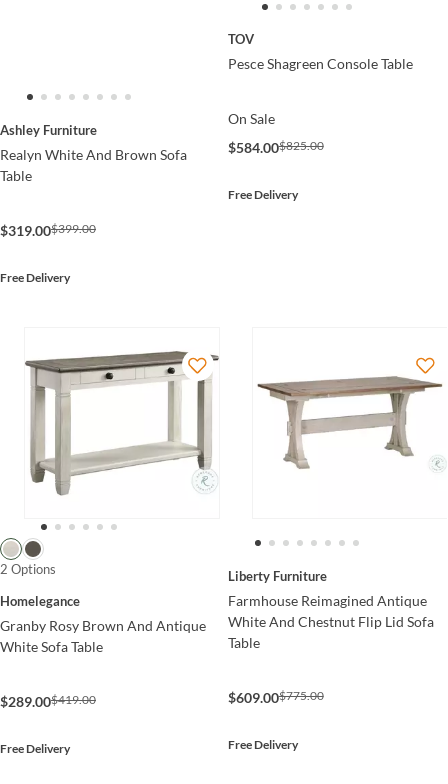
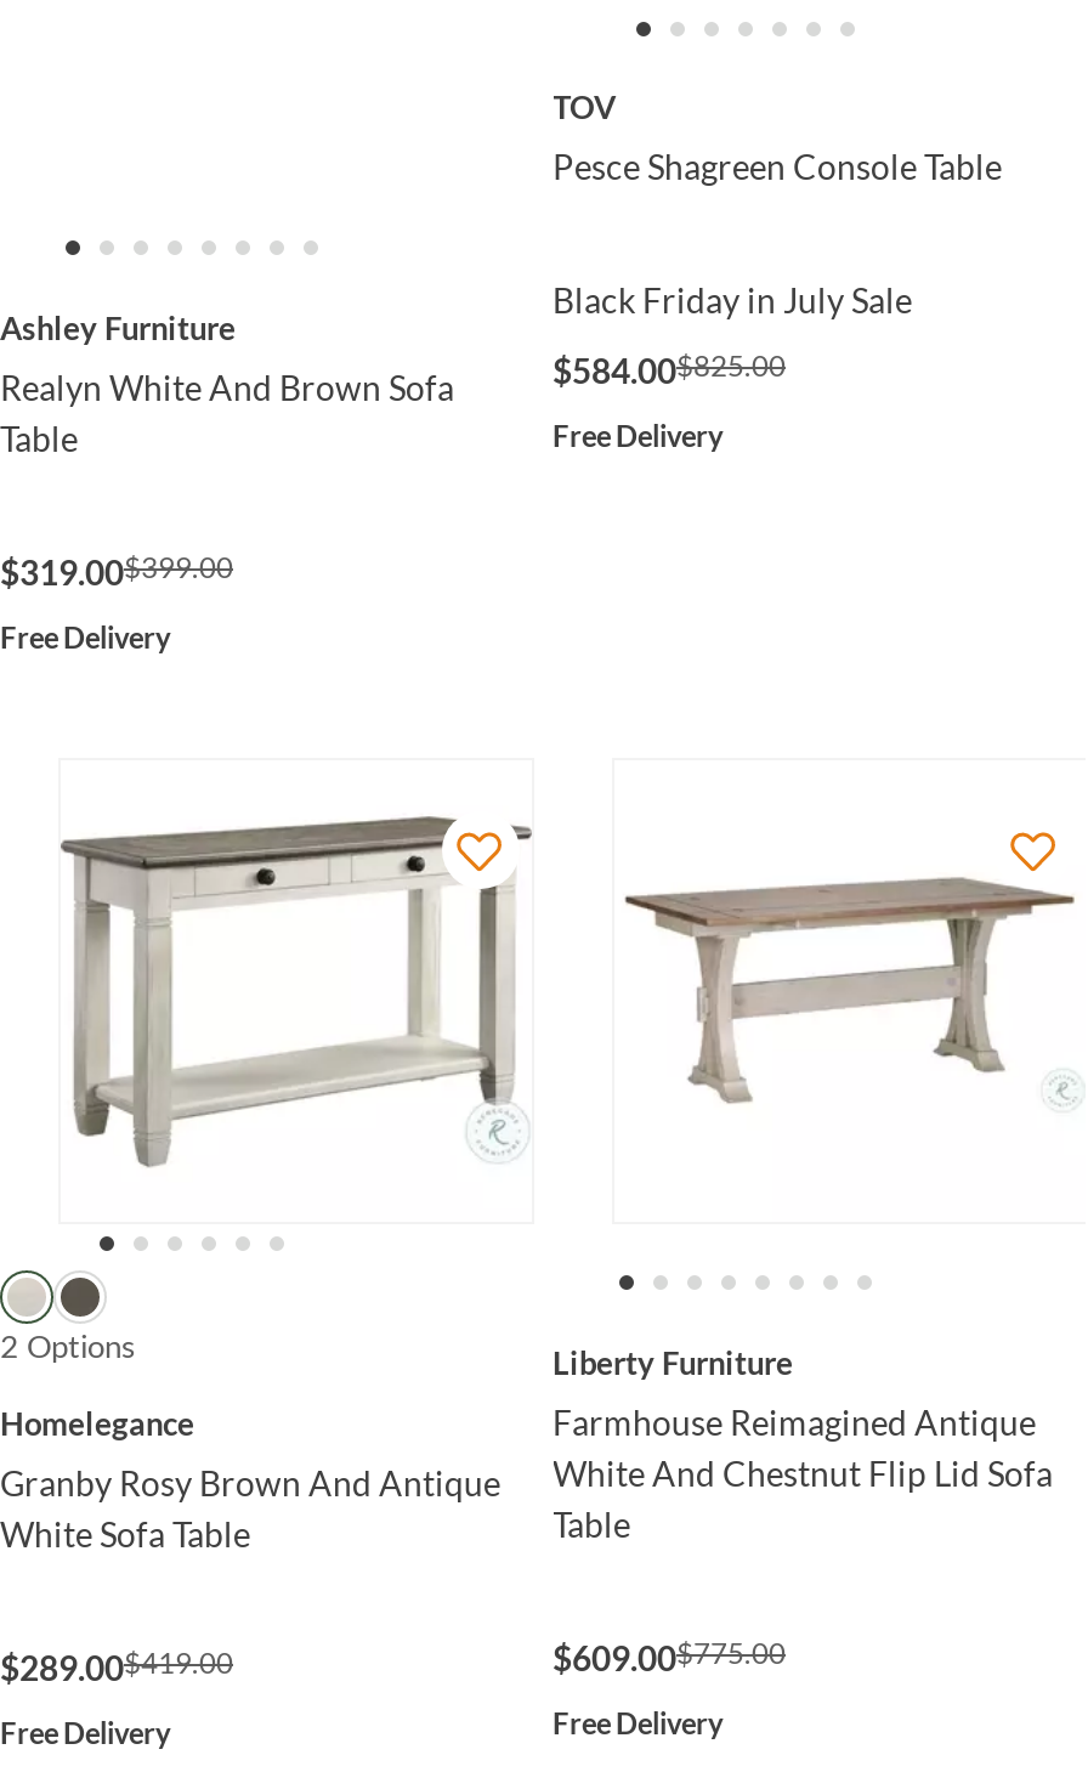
- On Sale
+ Black Friday in July Sale
